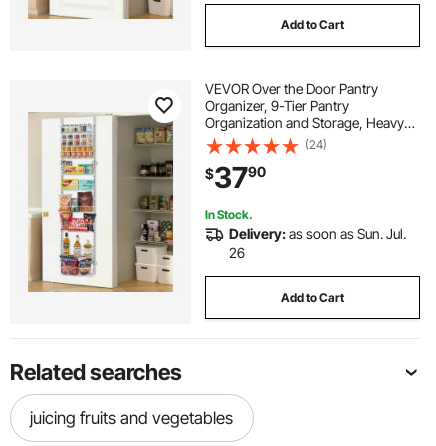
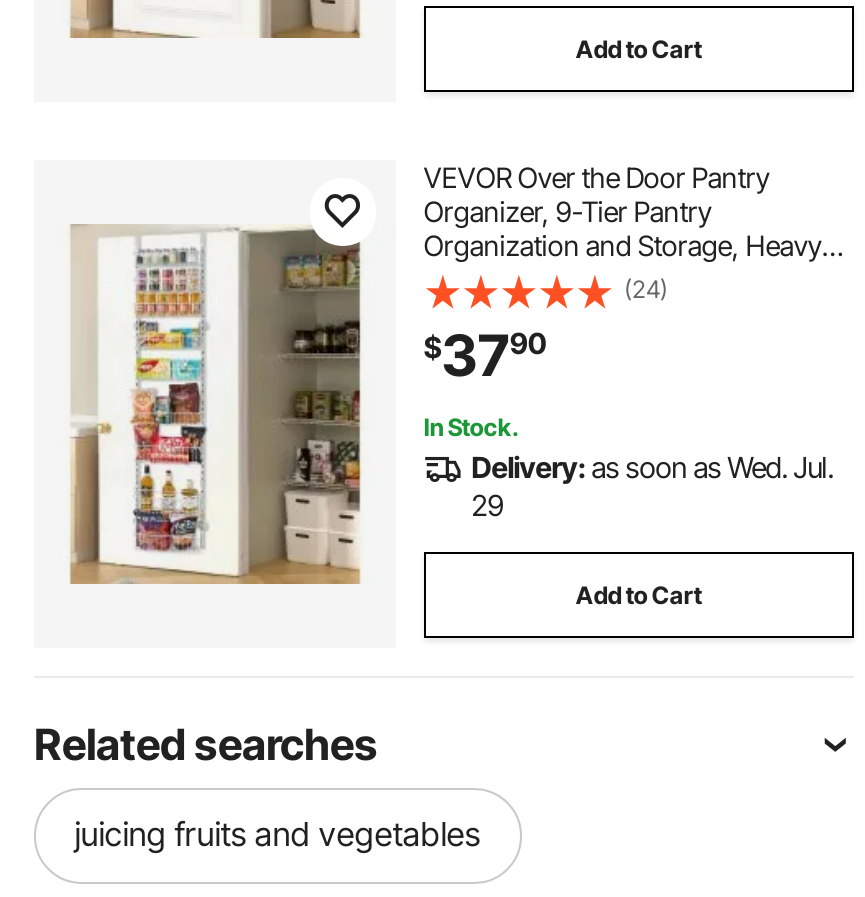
- Delivery: as soon as Sun. Jul.
+ Delivery: as soon as Wed. Jul.

- 26
+ 29
